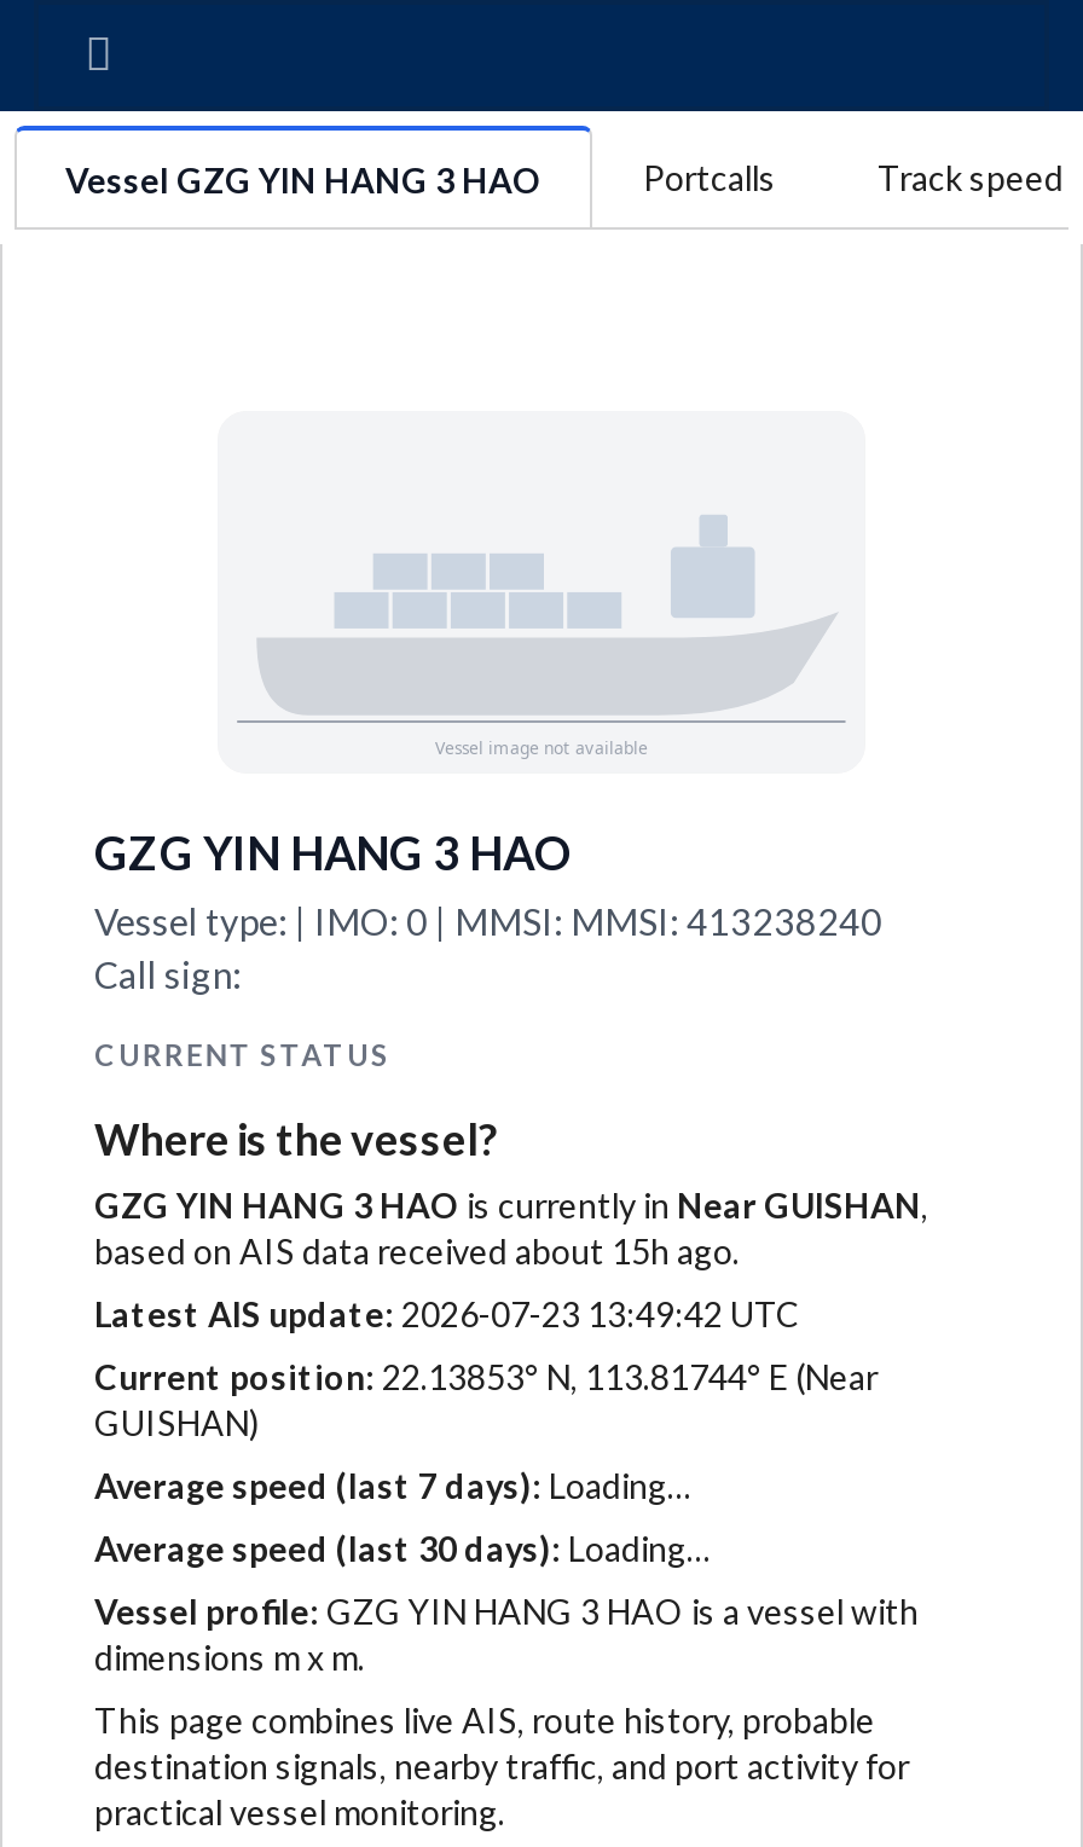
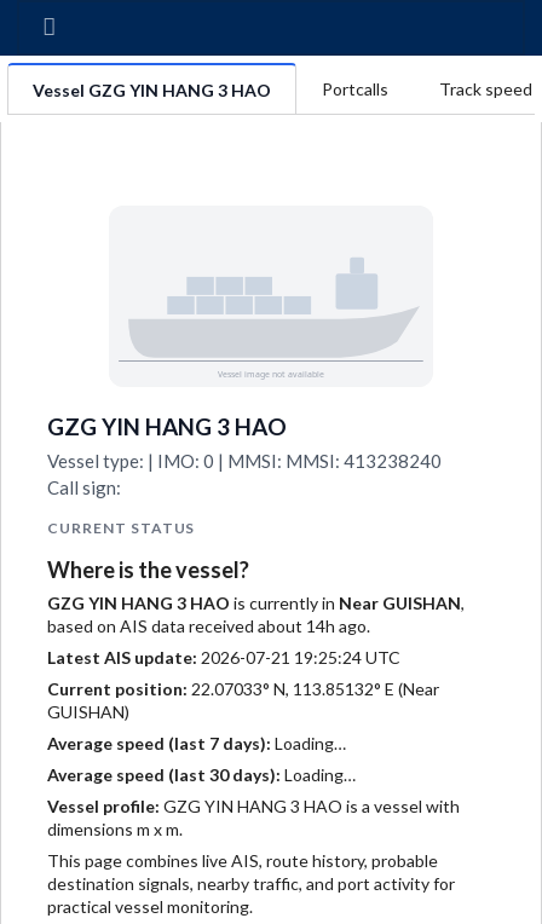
- based on AIS data received about 15h ago.
+ based on AIS data received about 14h ago.

- Latest AIS update: 2026-07-23 13:49:42 UTC
+ Latest AIS update: 2026-07-21 19:25:24 UTC

- Current position: 22.13853° N, 113.81744° E (Near
+ Current position: 22.07033° N, 113.85132° E (Near
